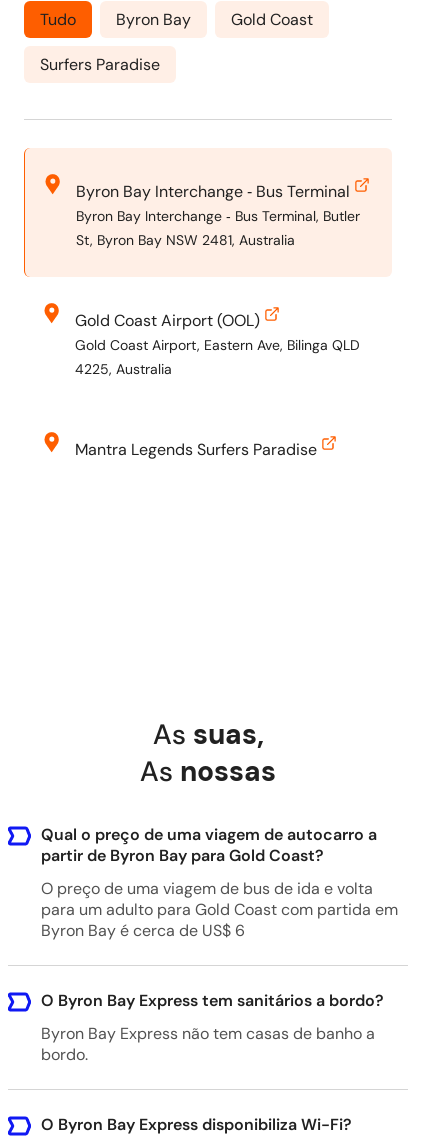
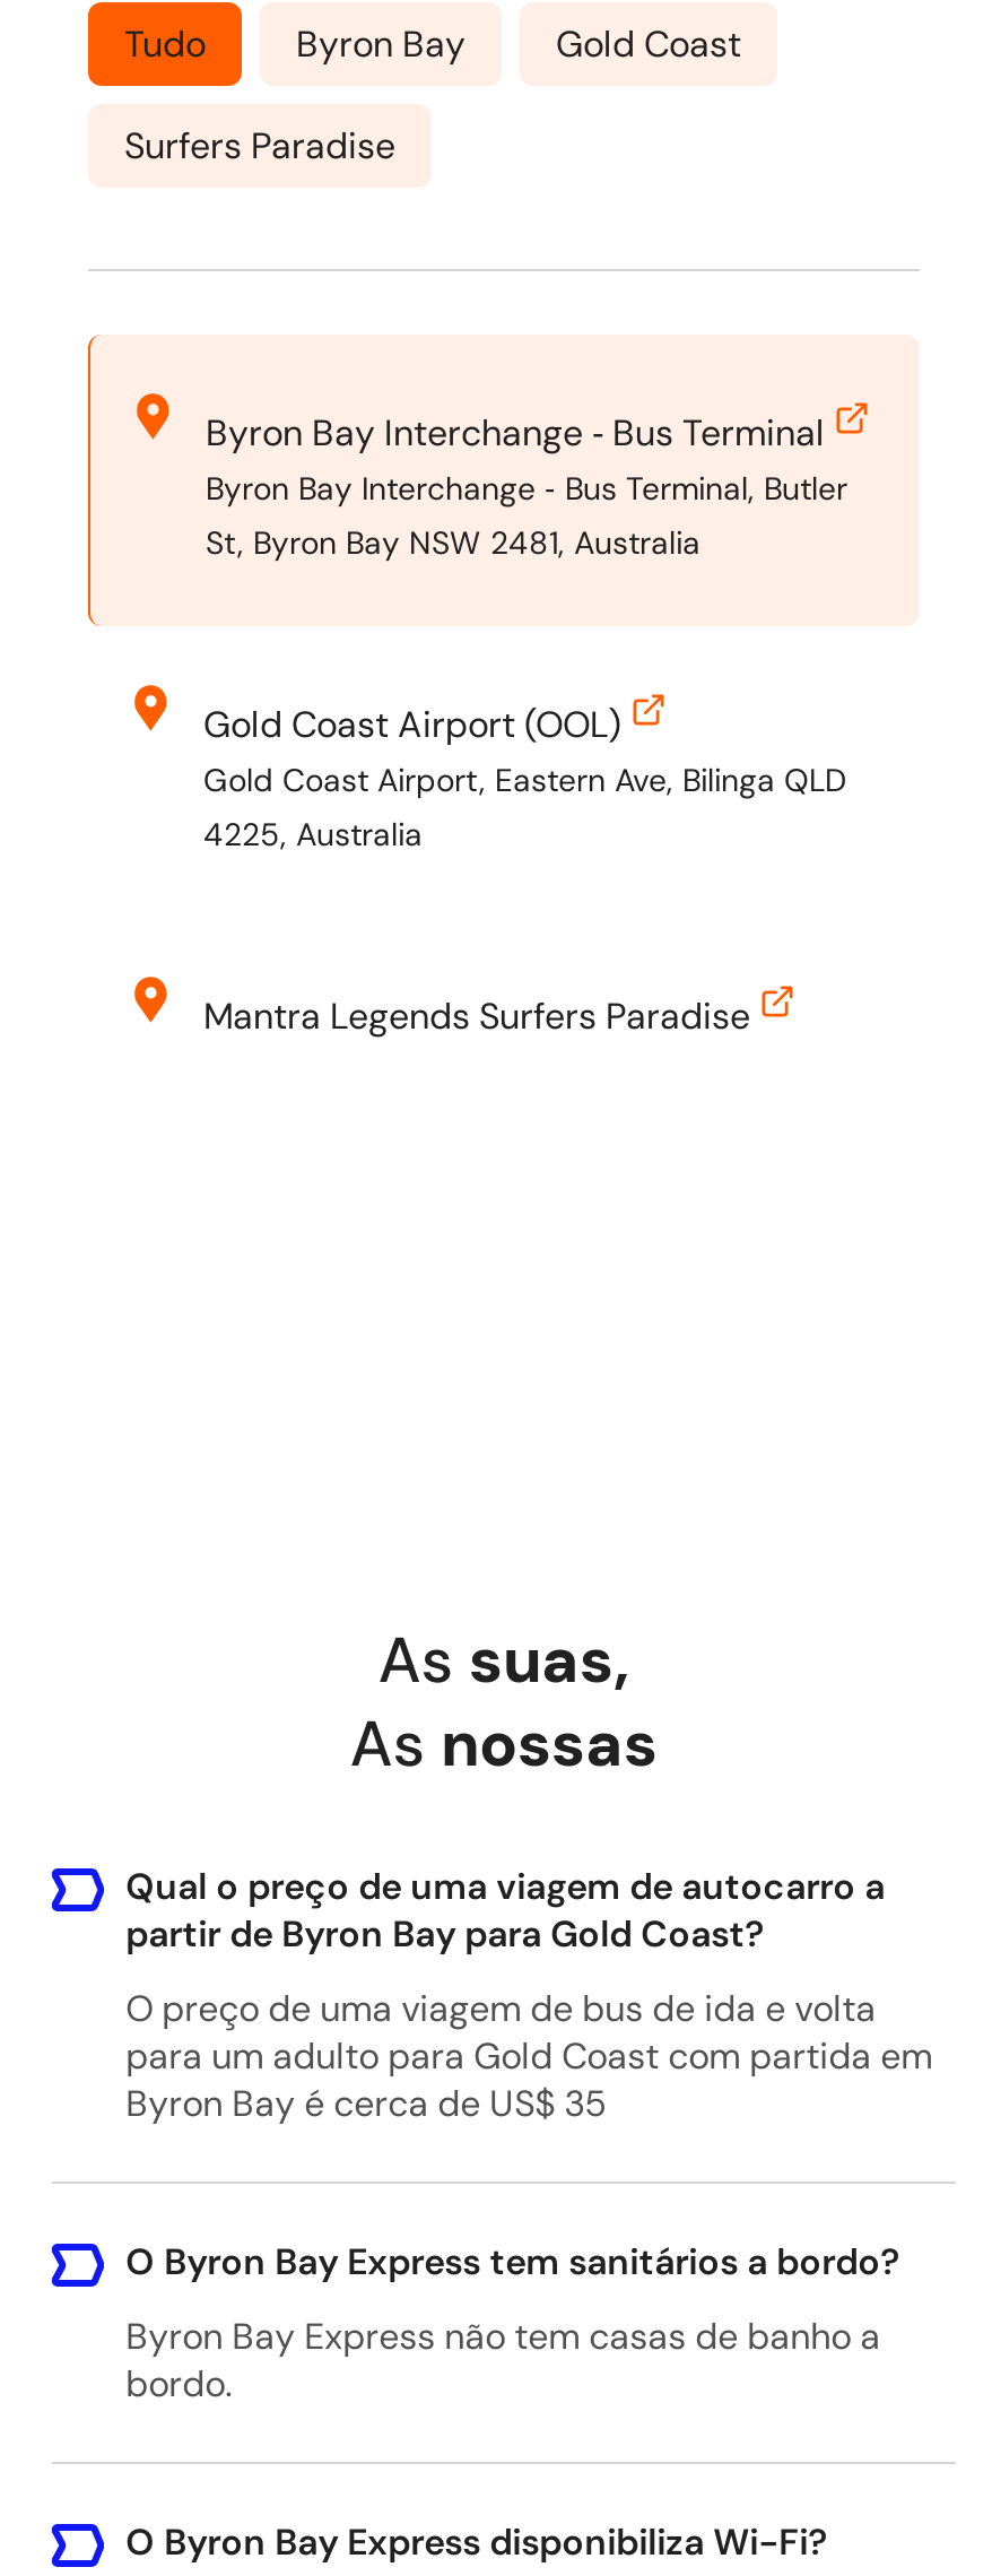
- Byron Bay é cerca de US$ 6
+ Byron Bay é cerca de US$ 35
